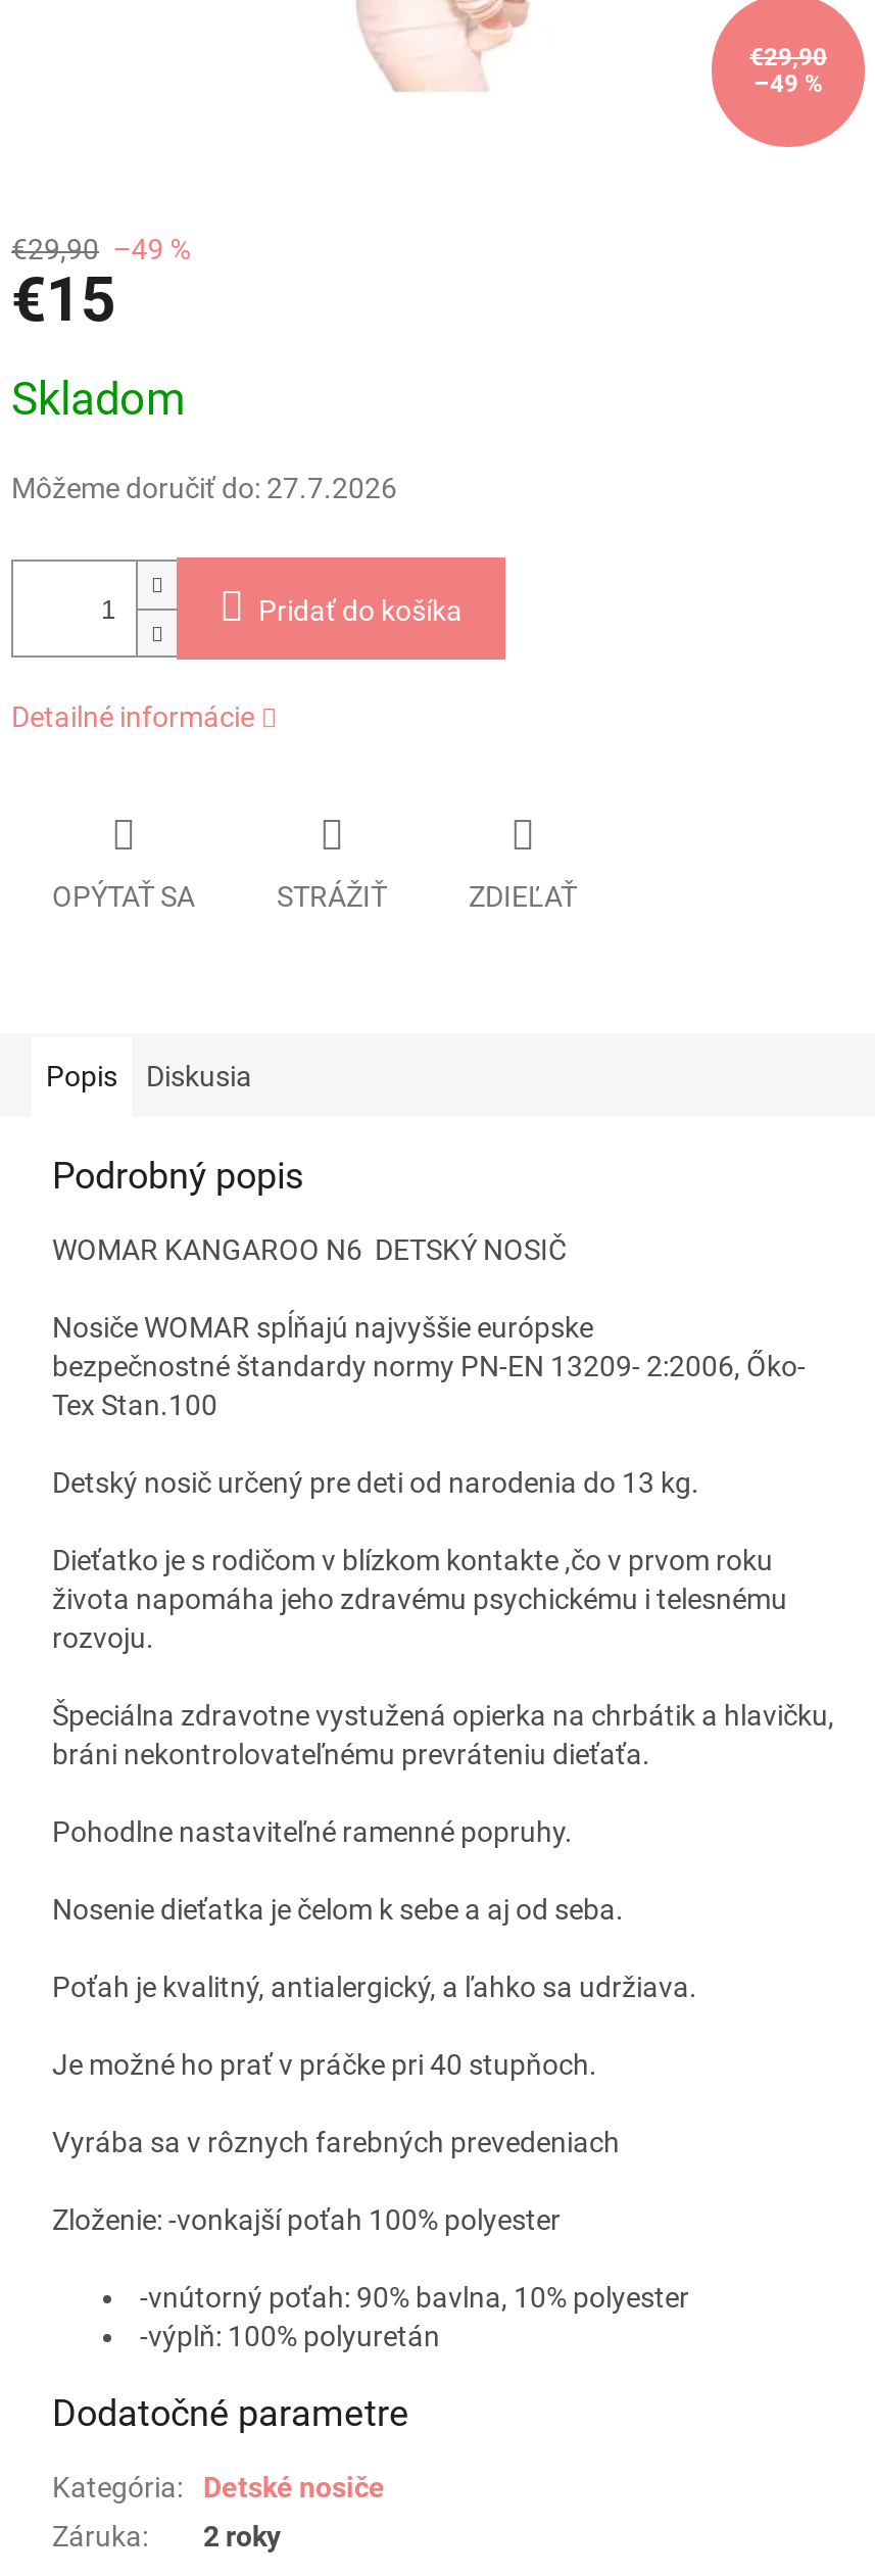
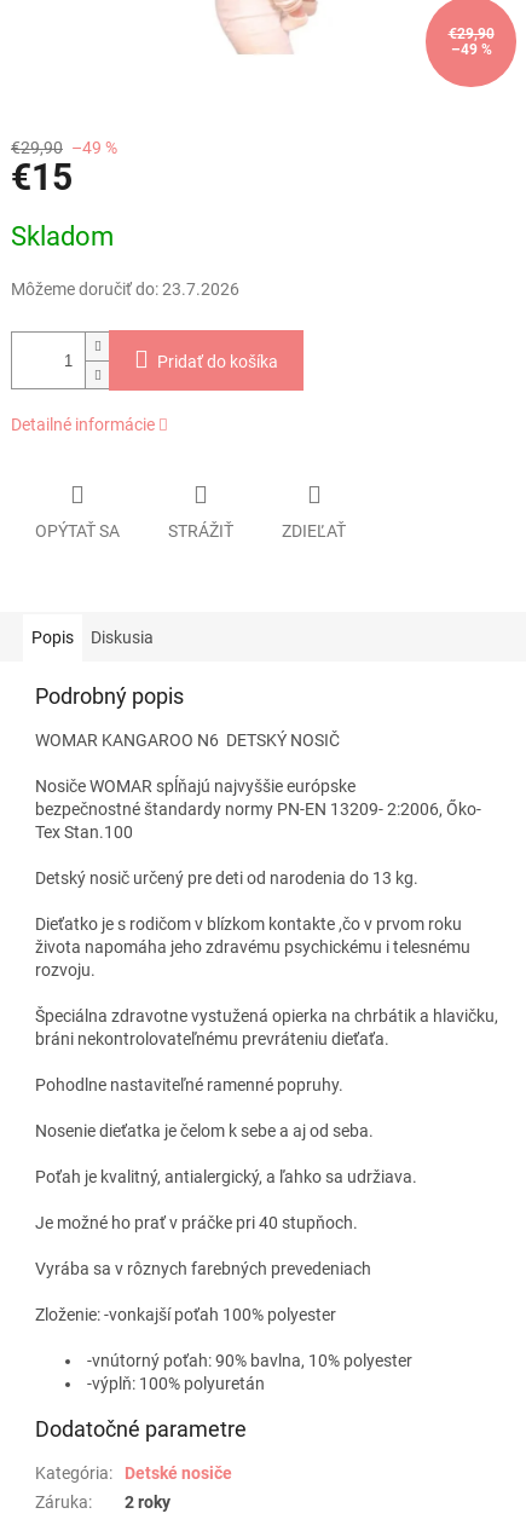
- Môžeme doručiť do: 27.7.2026
+ Môžeme doručiť do: 23.7.2026
